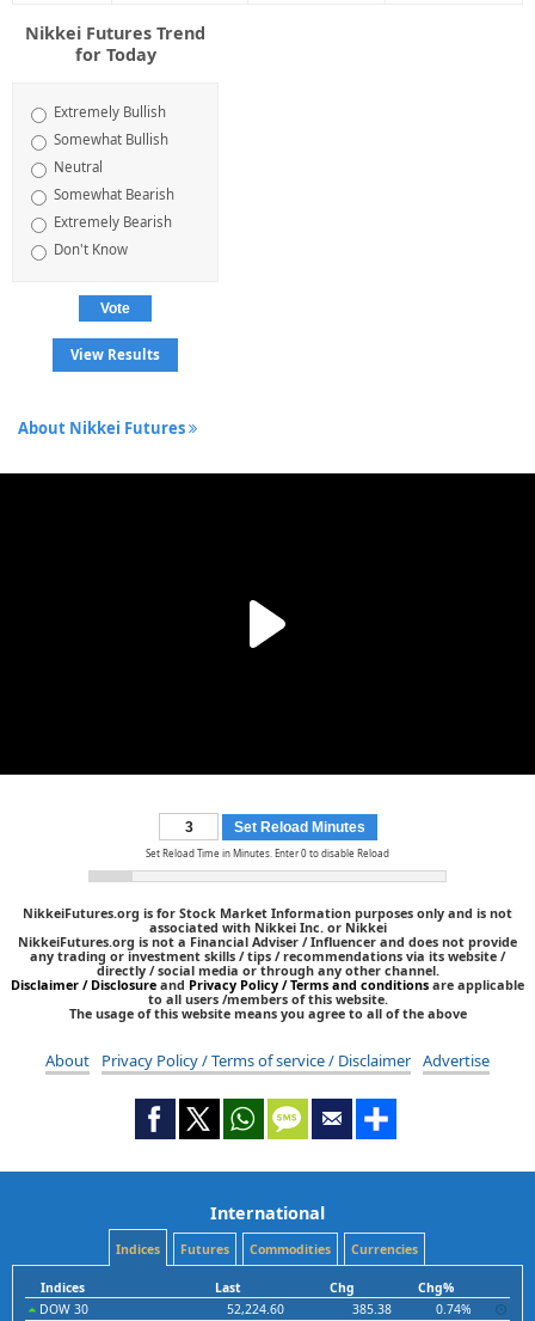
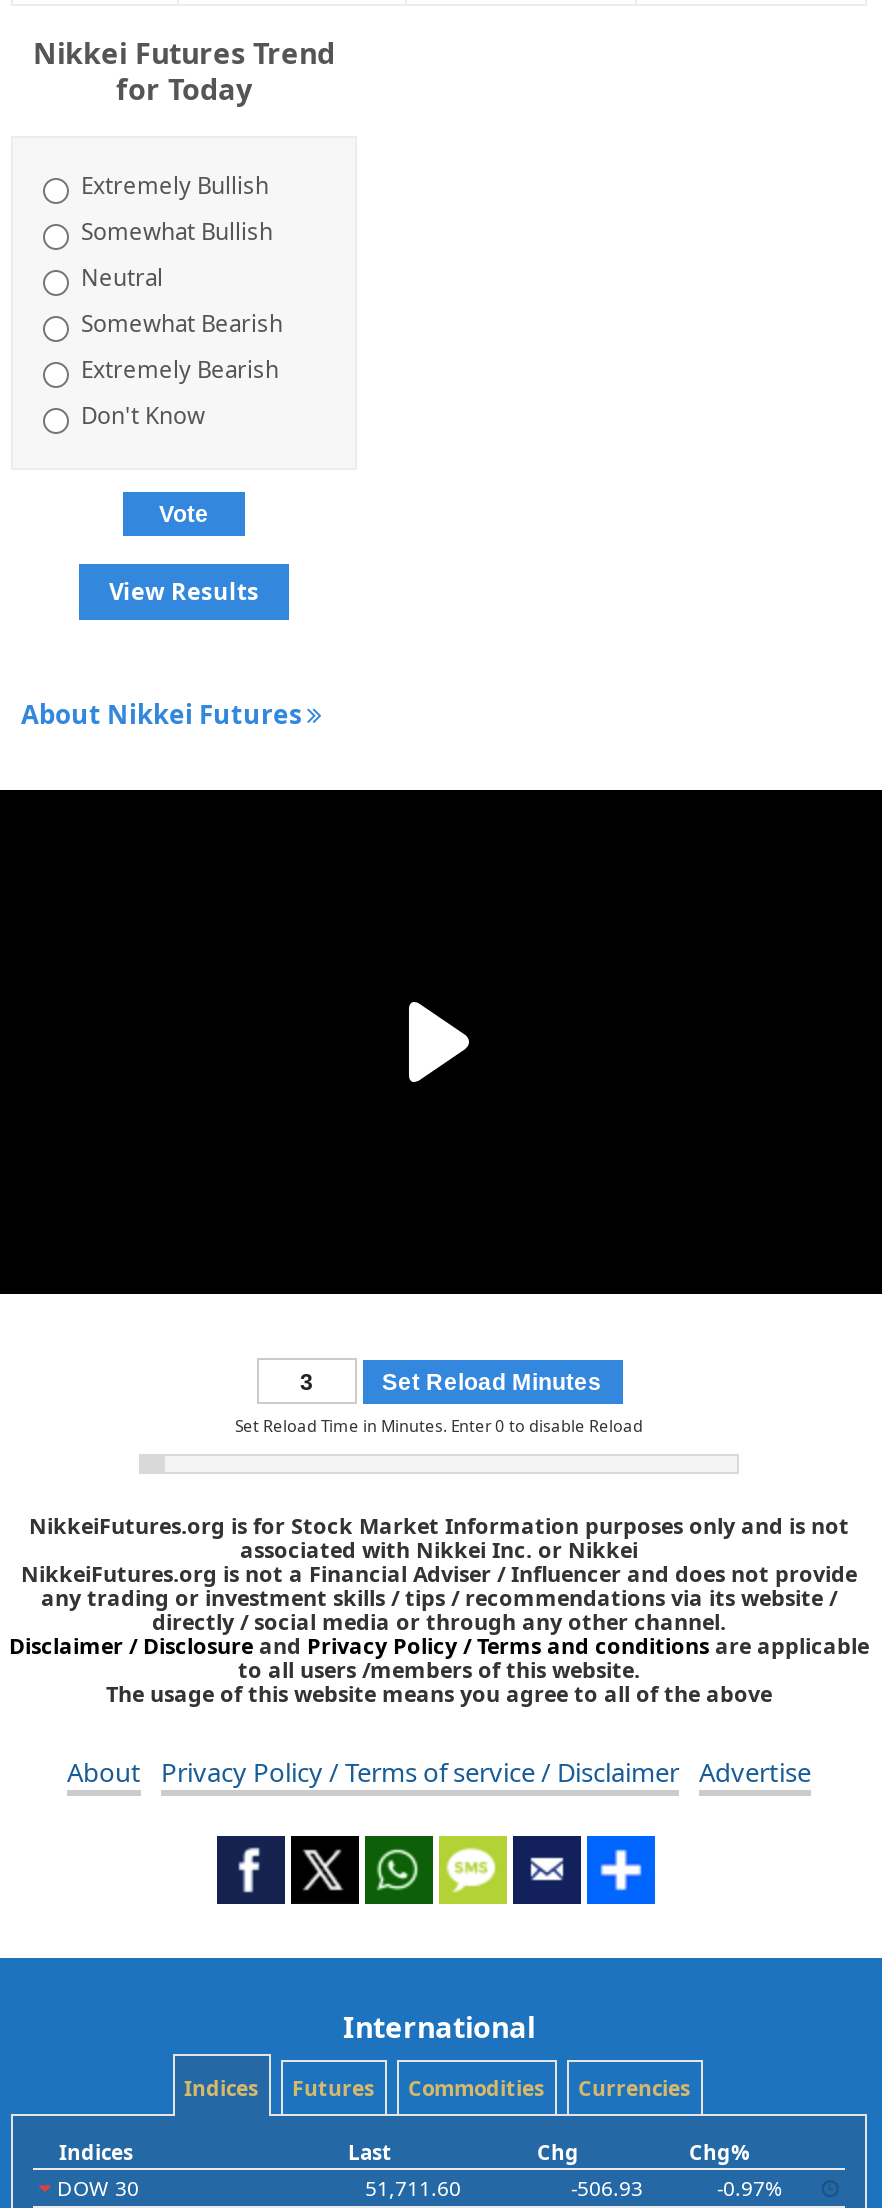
- 52,224.60
+ 51,711.60

- 385.38
+ -506.93

- 0.74%
+ -0.97%
